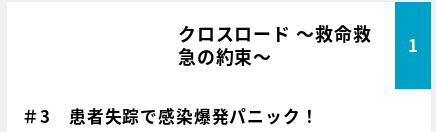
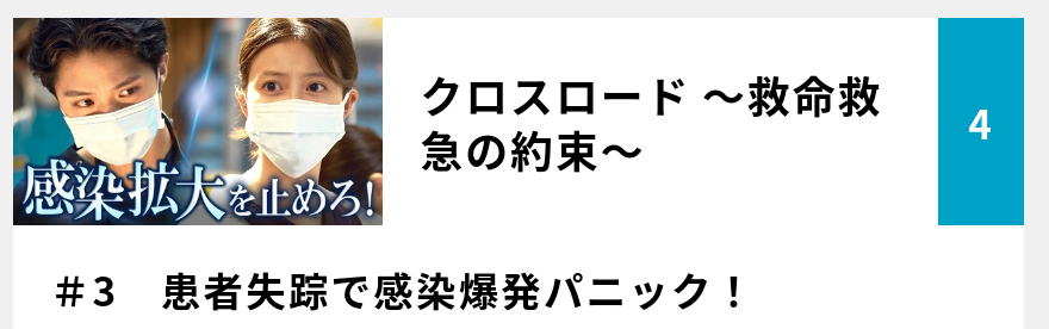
+ [image]

- クロスロード ～救命救 1
+ クロスロード ～救命救 4
